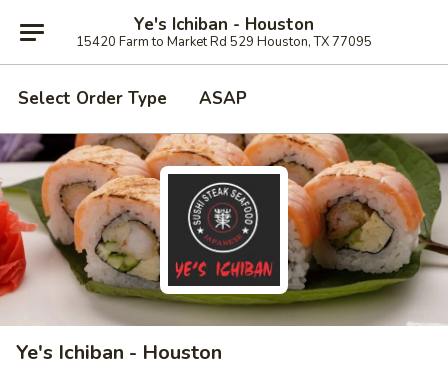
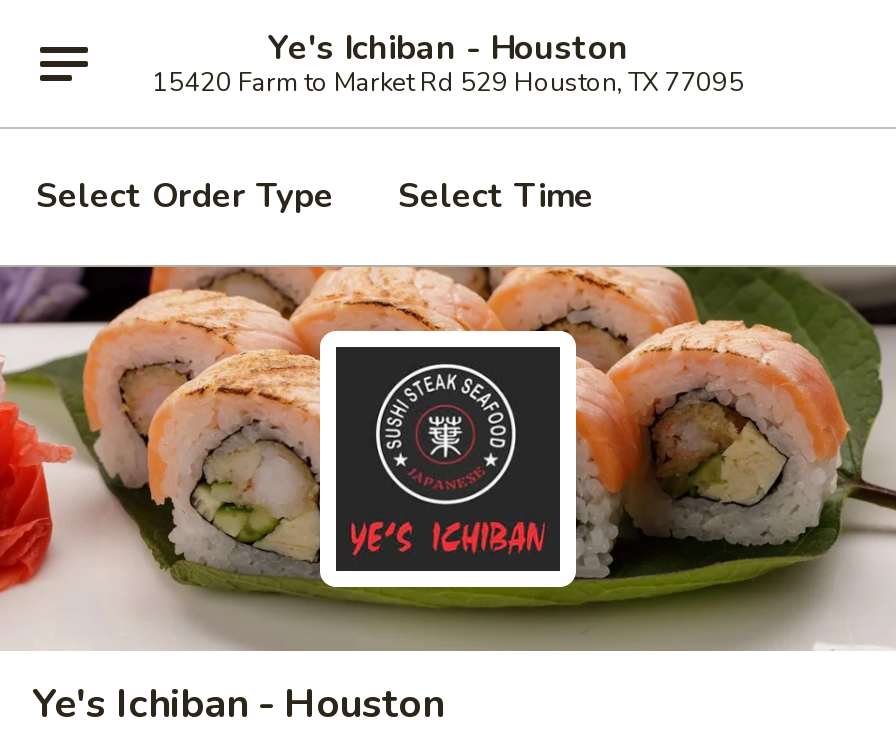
- ASAP
+ Select Time
